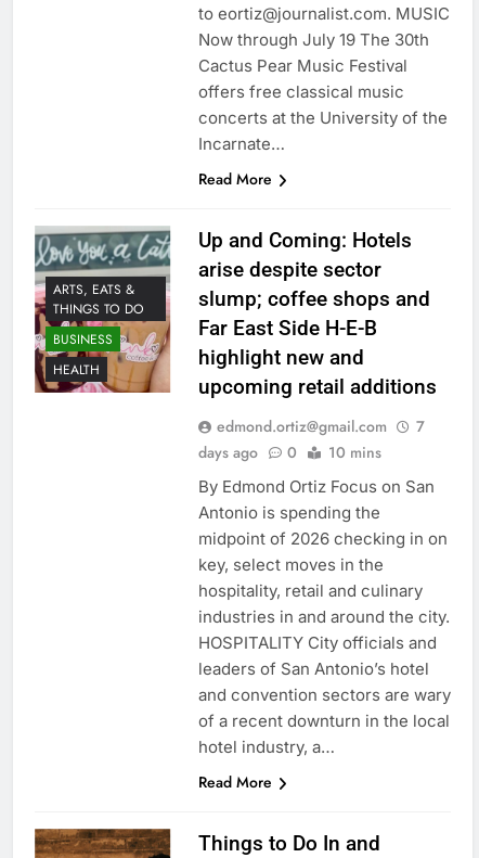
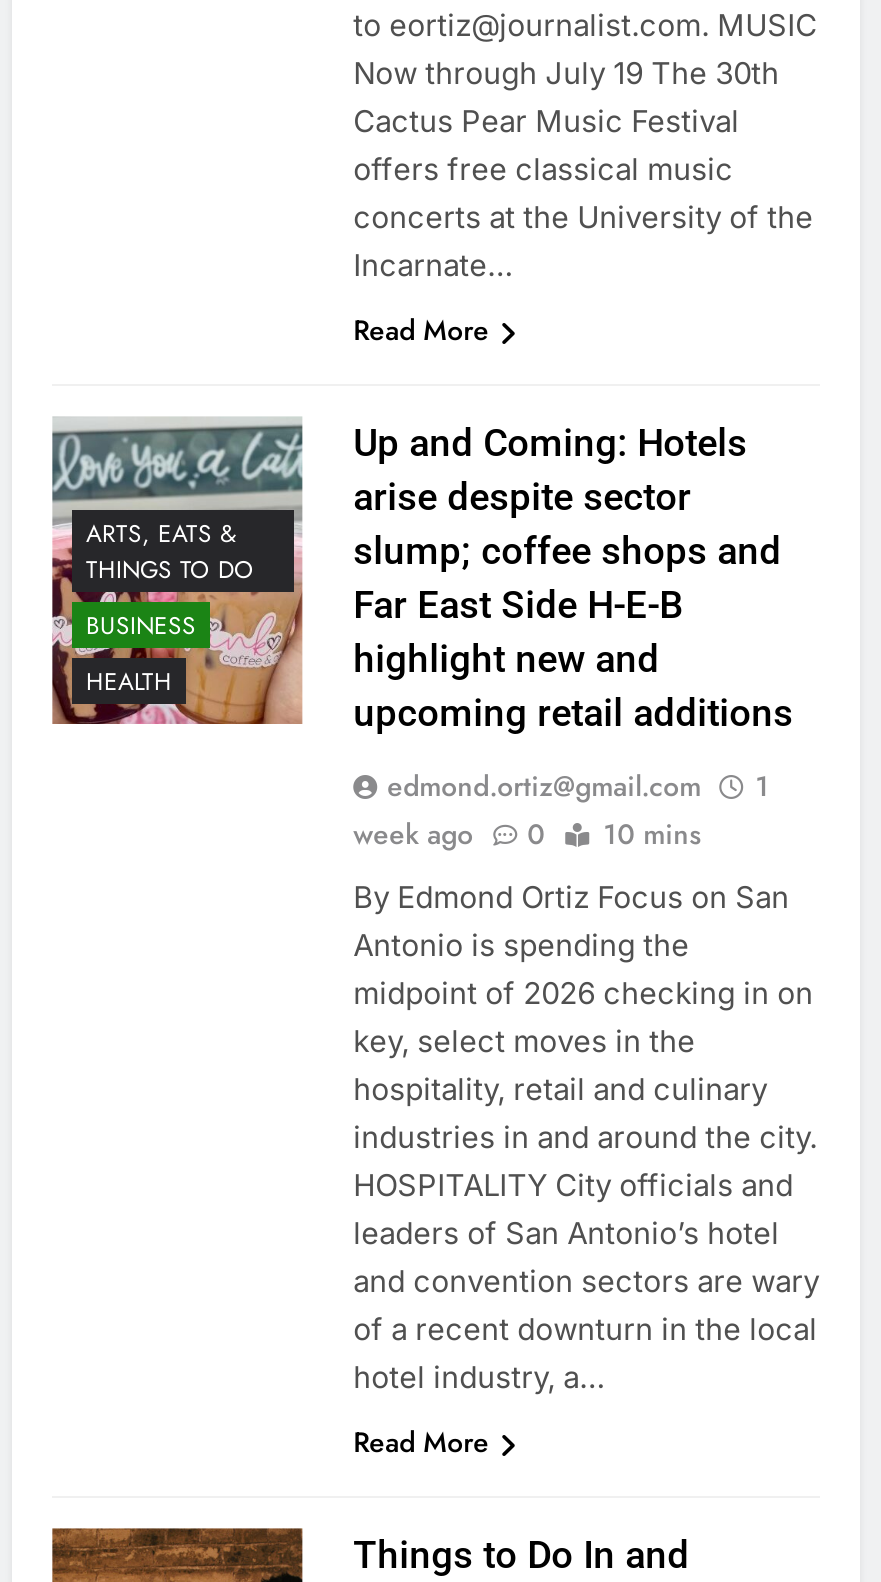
- edmond.ortiz@gmail.com 7
+ edmond.ortiz@gmail.com 1

- days ago
+ week ago
